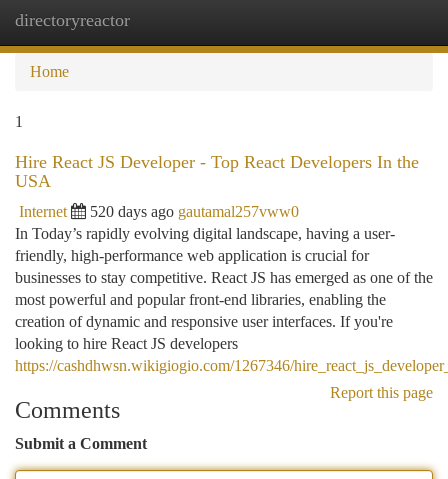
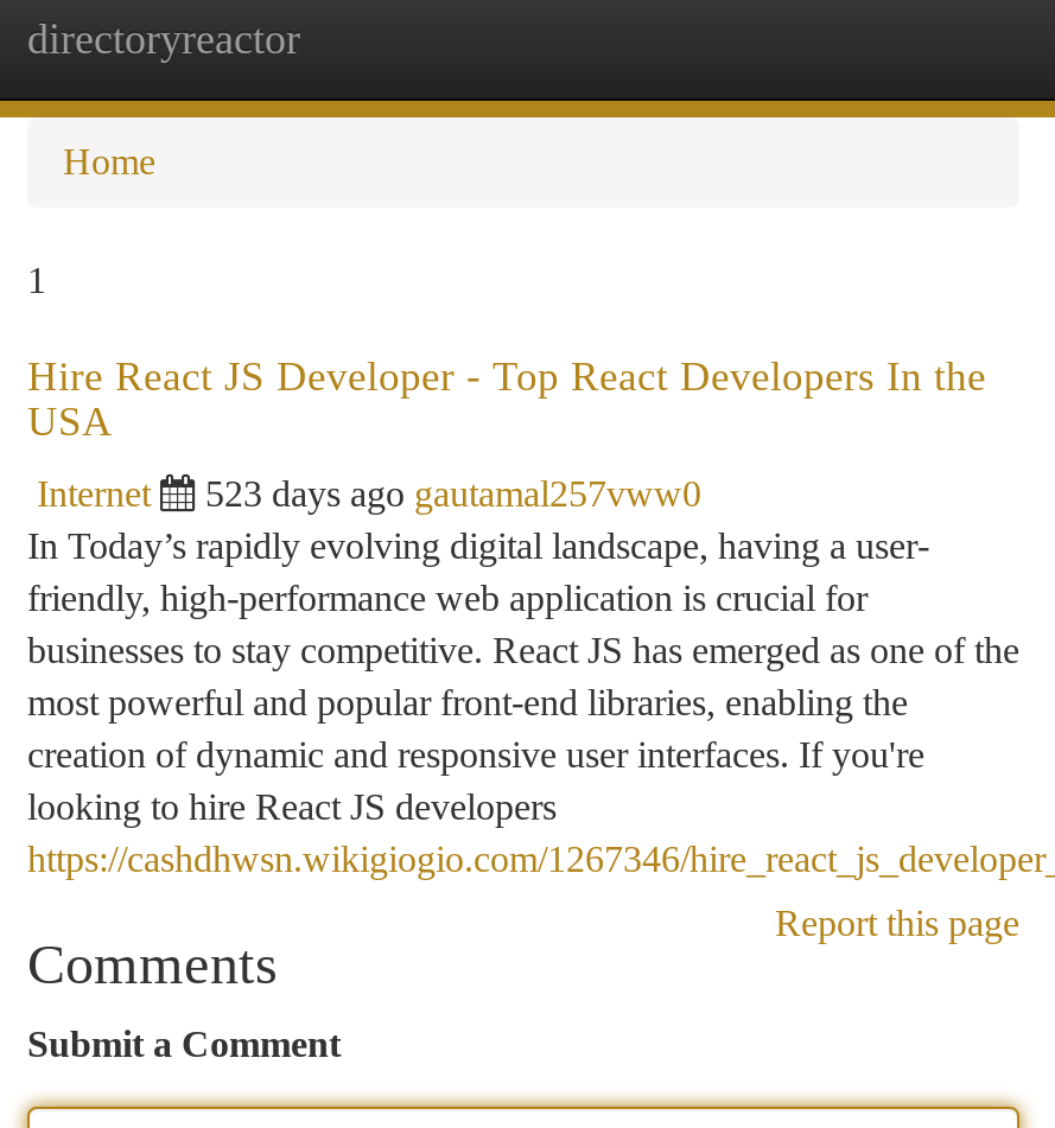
- 520 days ago gautamal257vww0
+ 523 days ago gautamal257vww0
